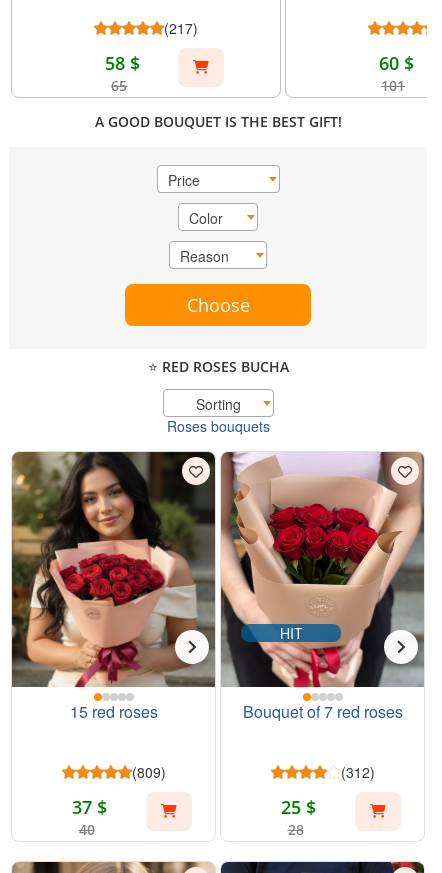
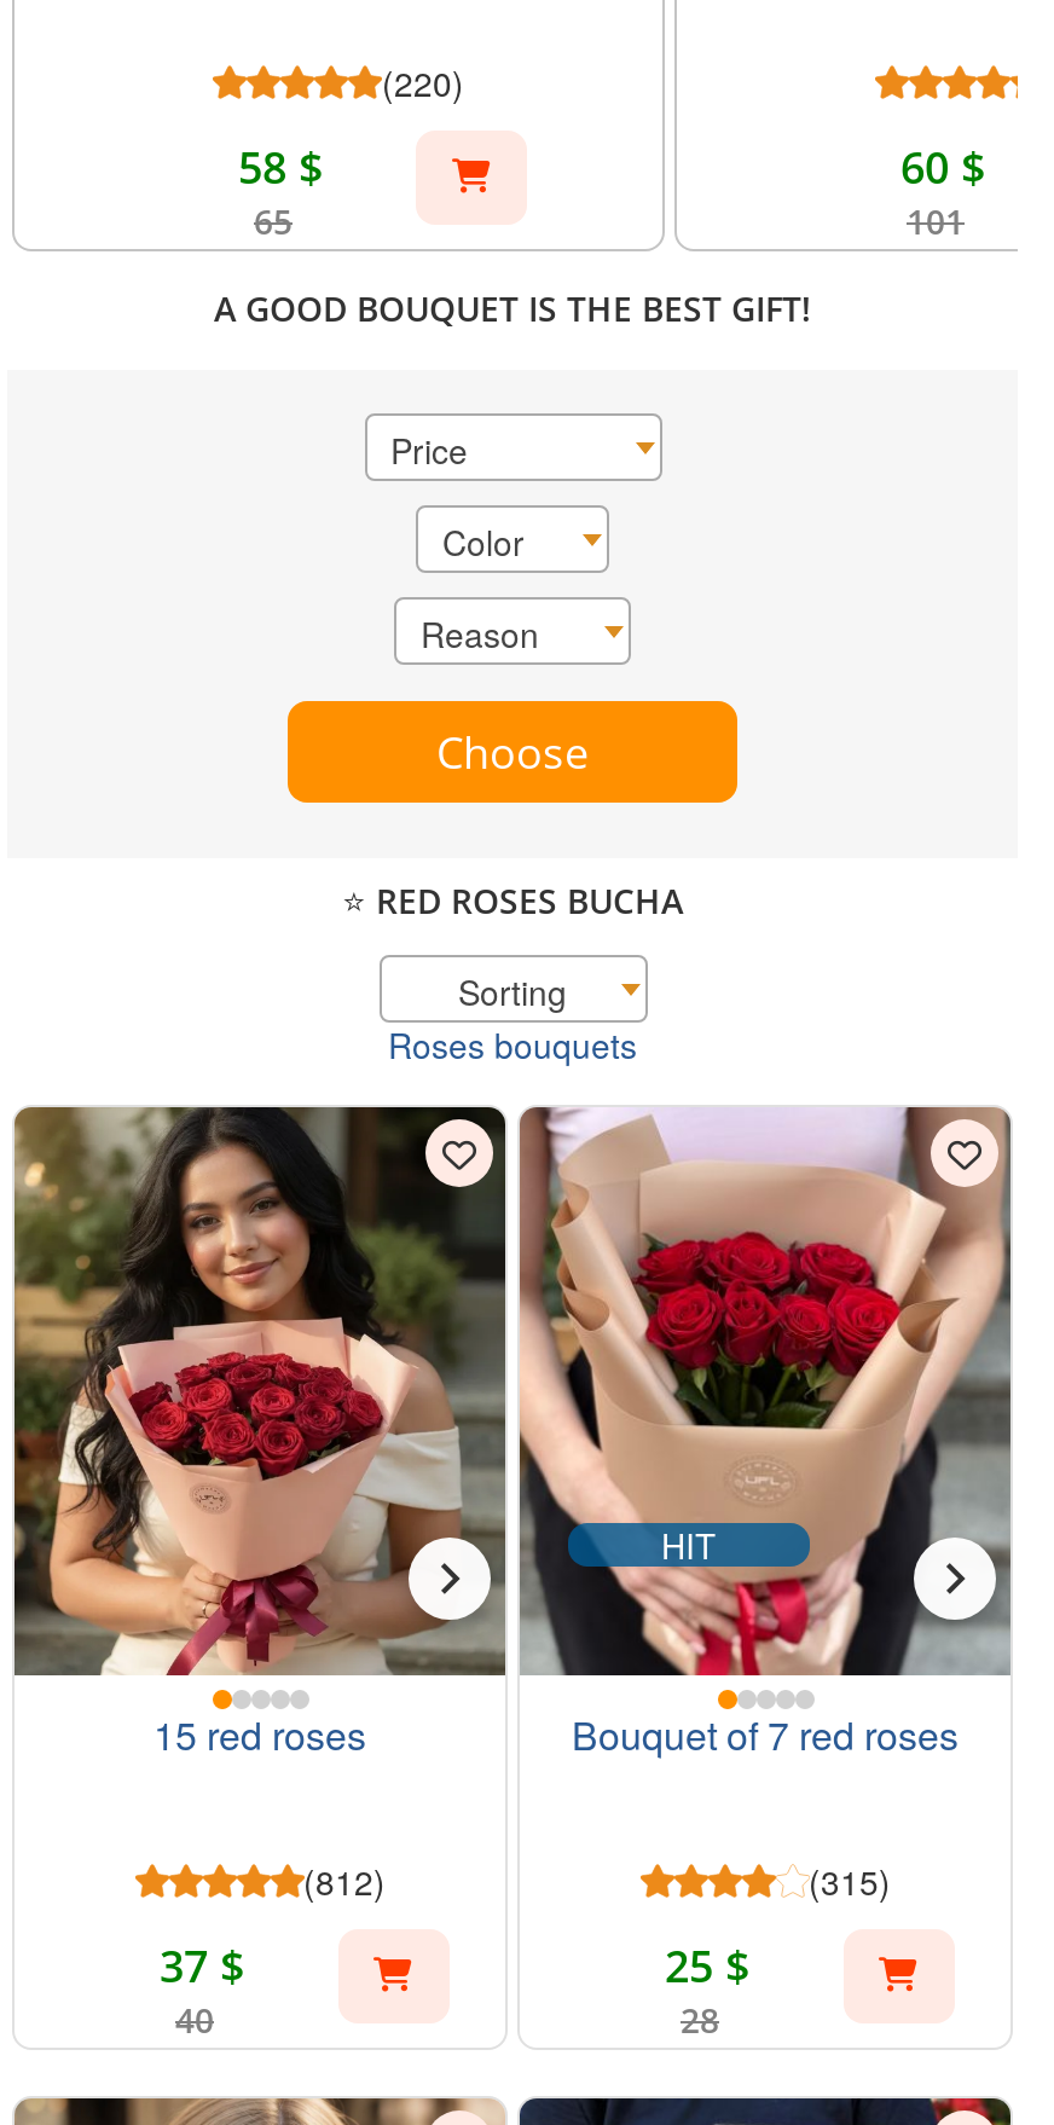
- (217)
+ (220)

- (809)
+ (812)

- (312)
+ (315)
